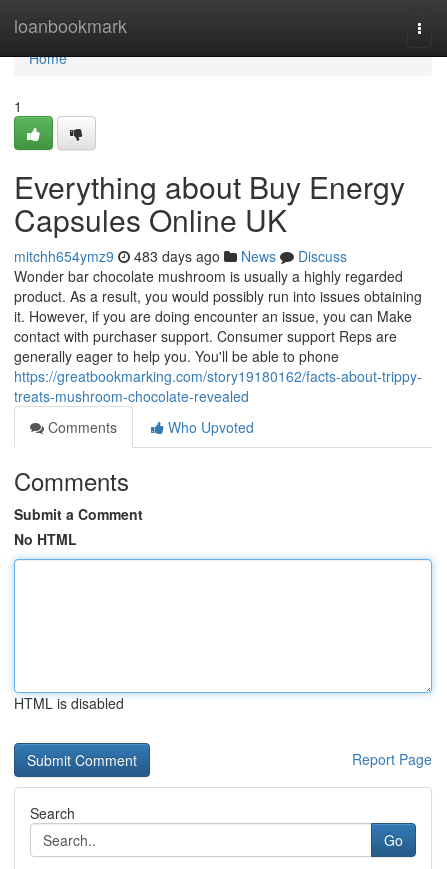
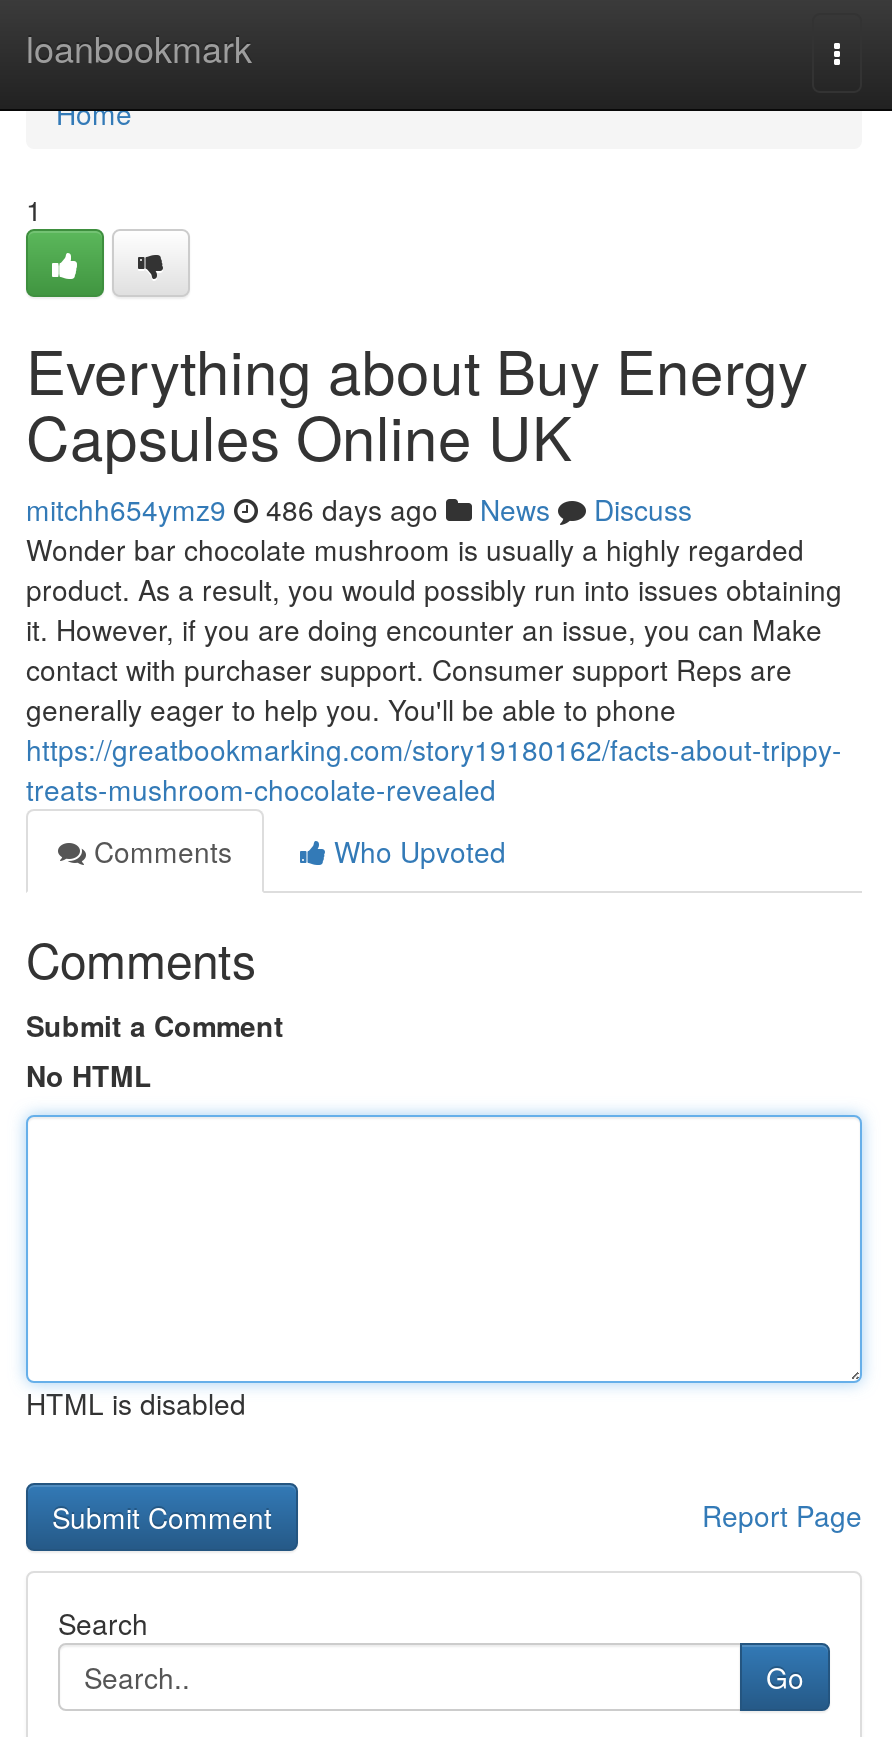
- mitchh654ymz9 483 days ago News Discuss
+ mitchh654ymz9 486 days ago News Discuss
